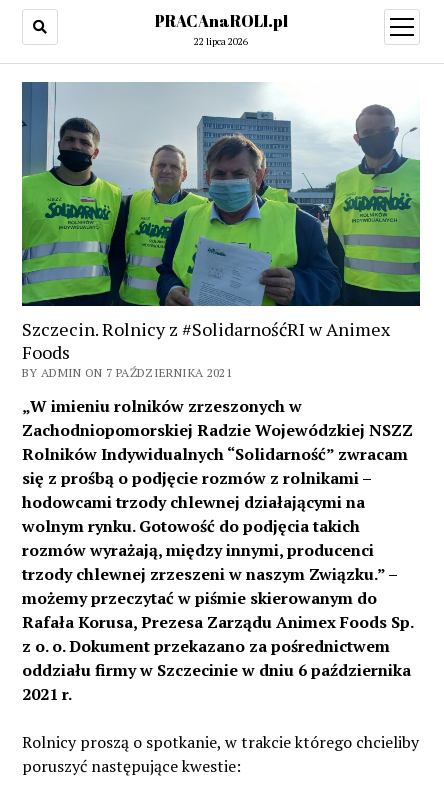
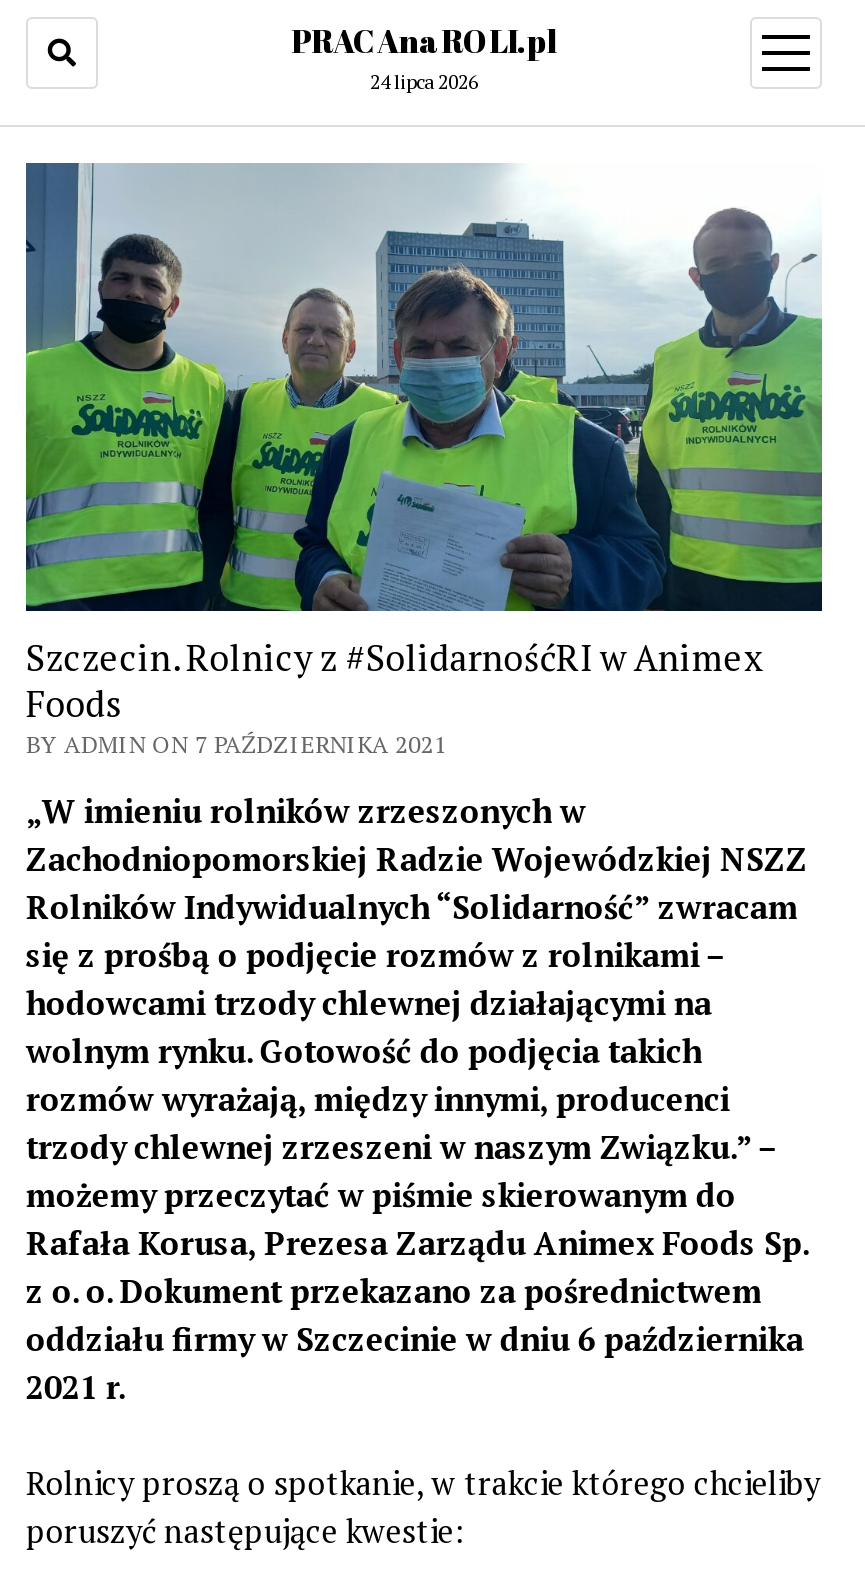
- 22 lipca 2026
+ 24 lipca 2026
